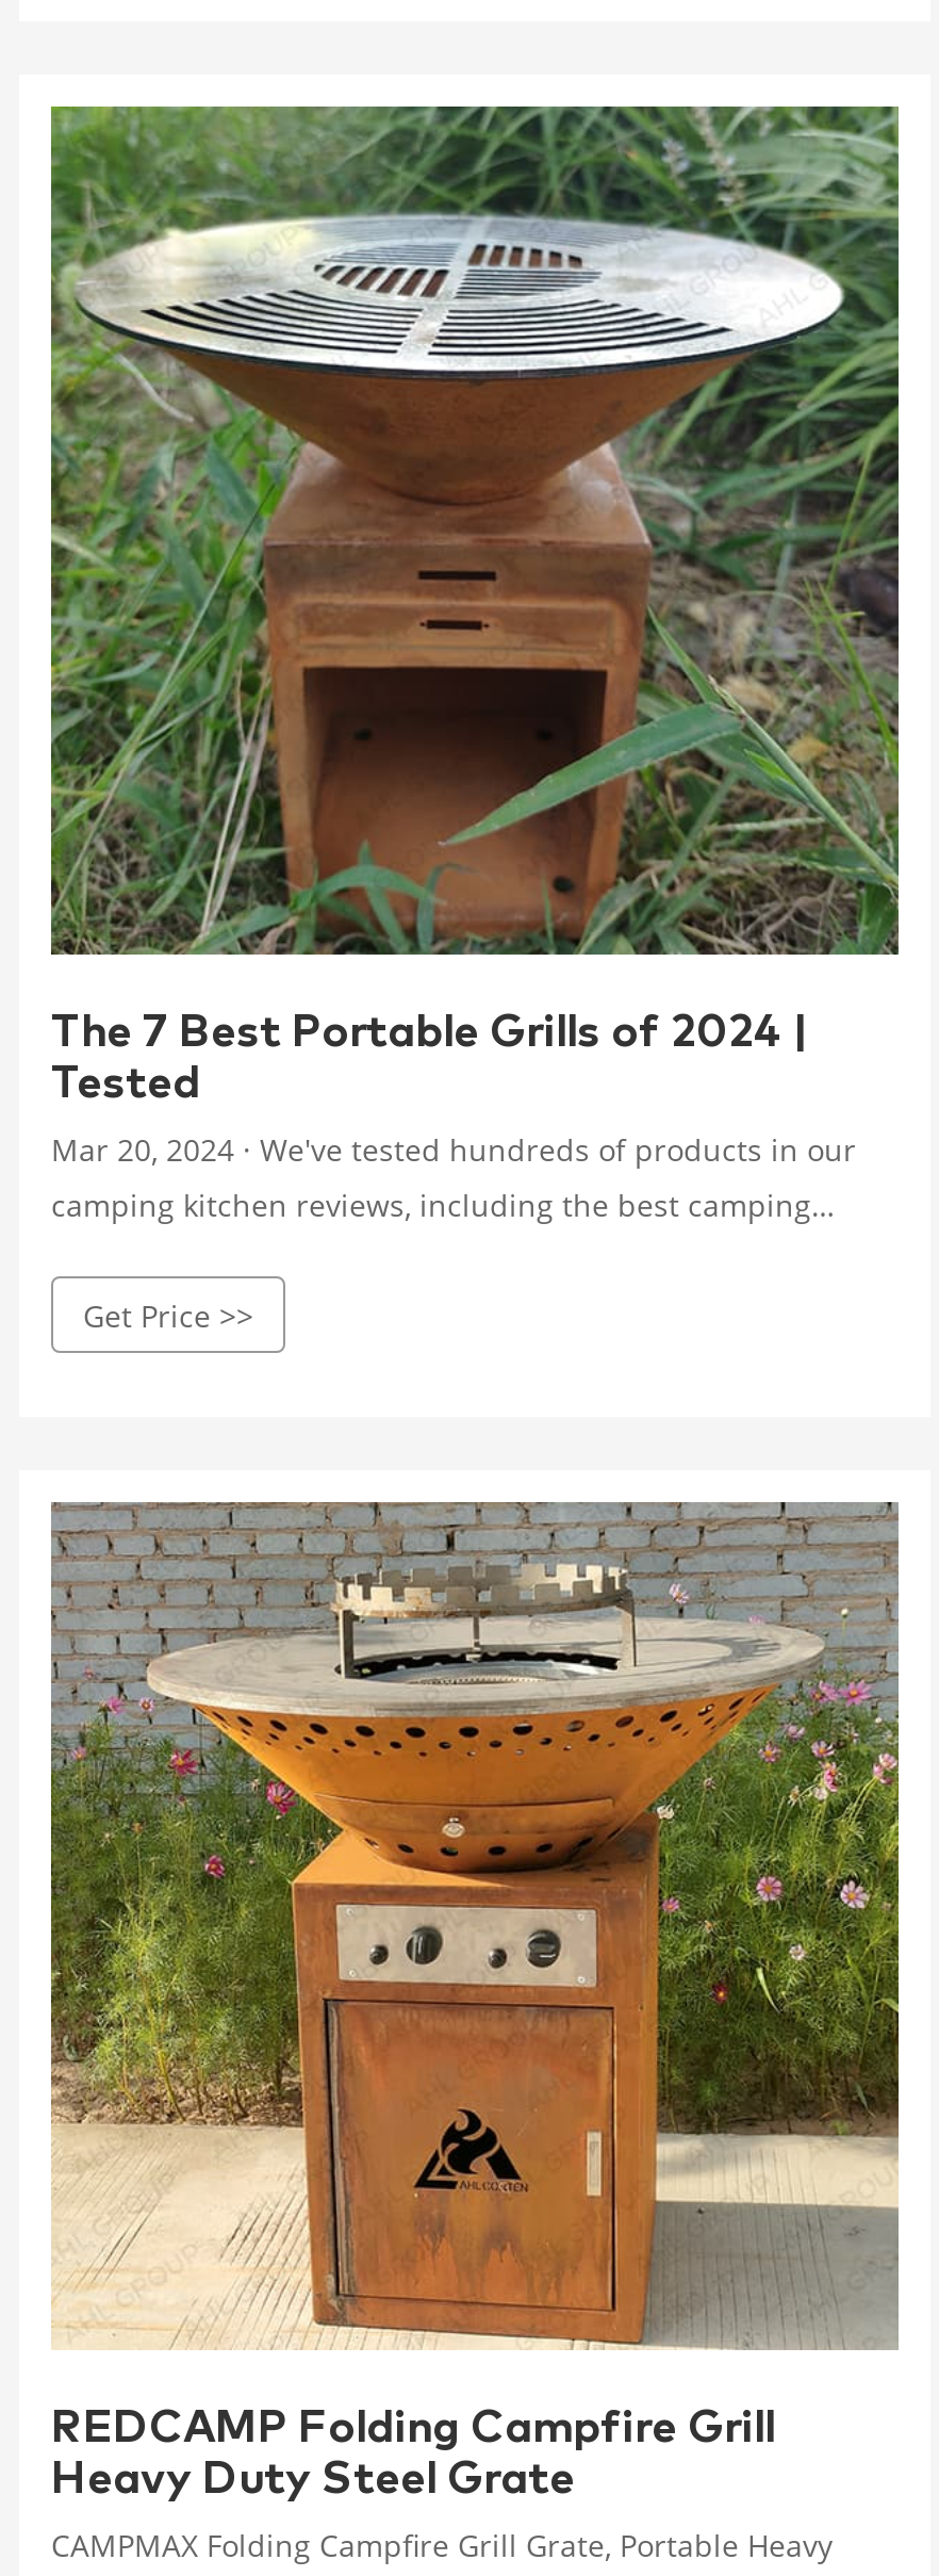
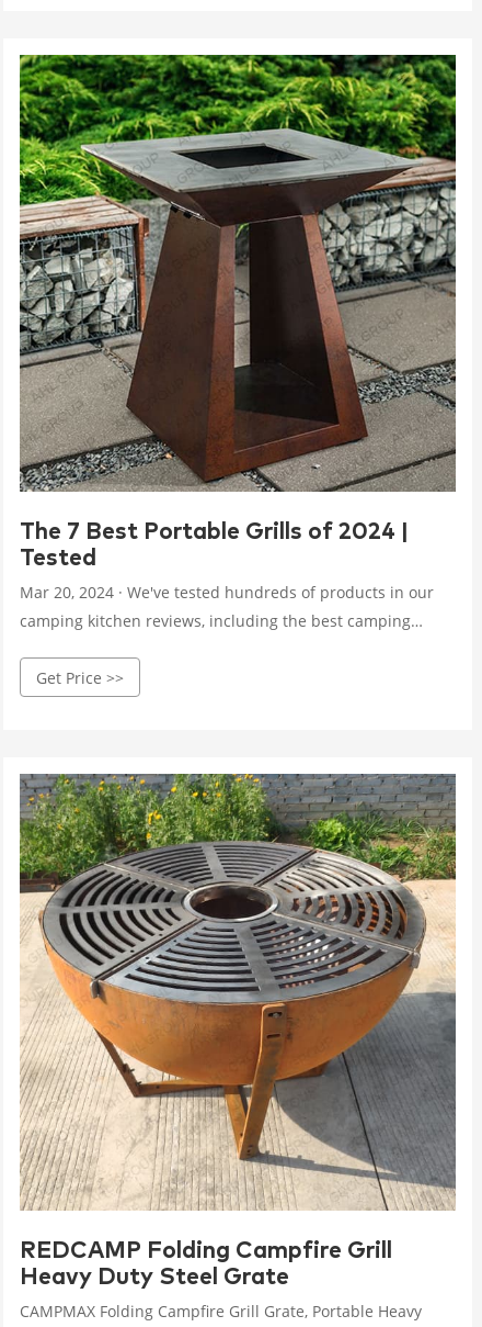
- [image]
+ [image]

- [image]
+ [image]
